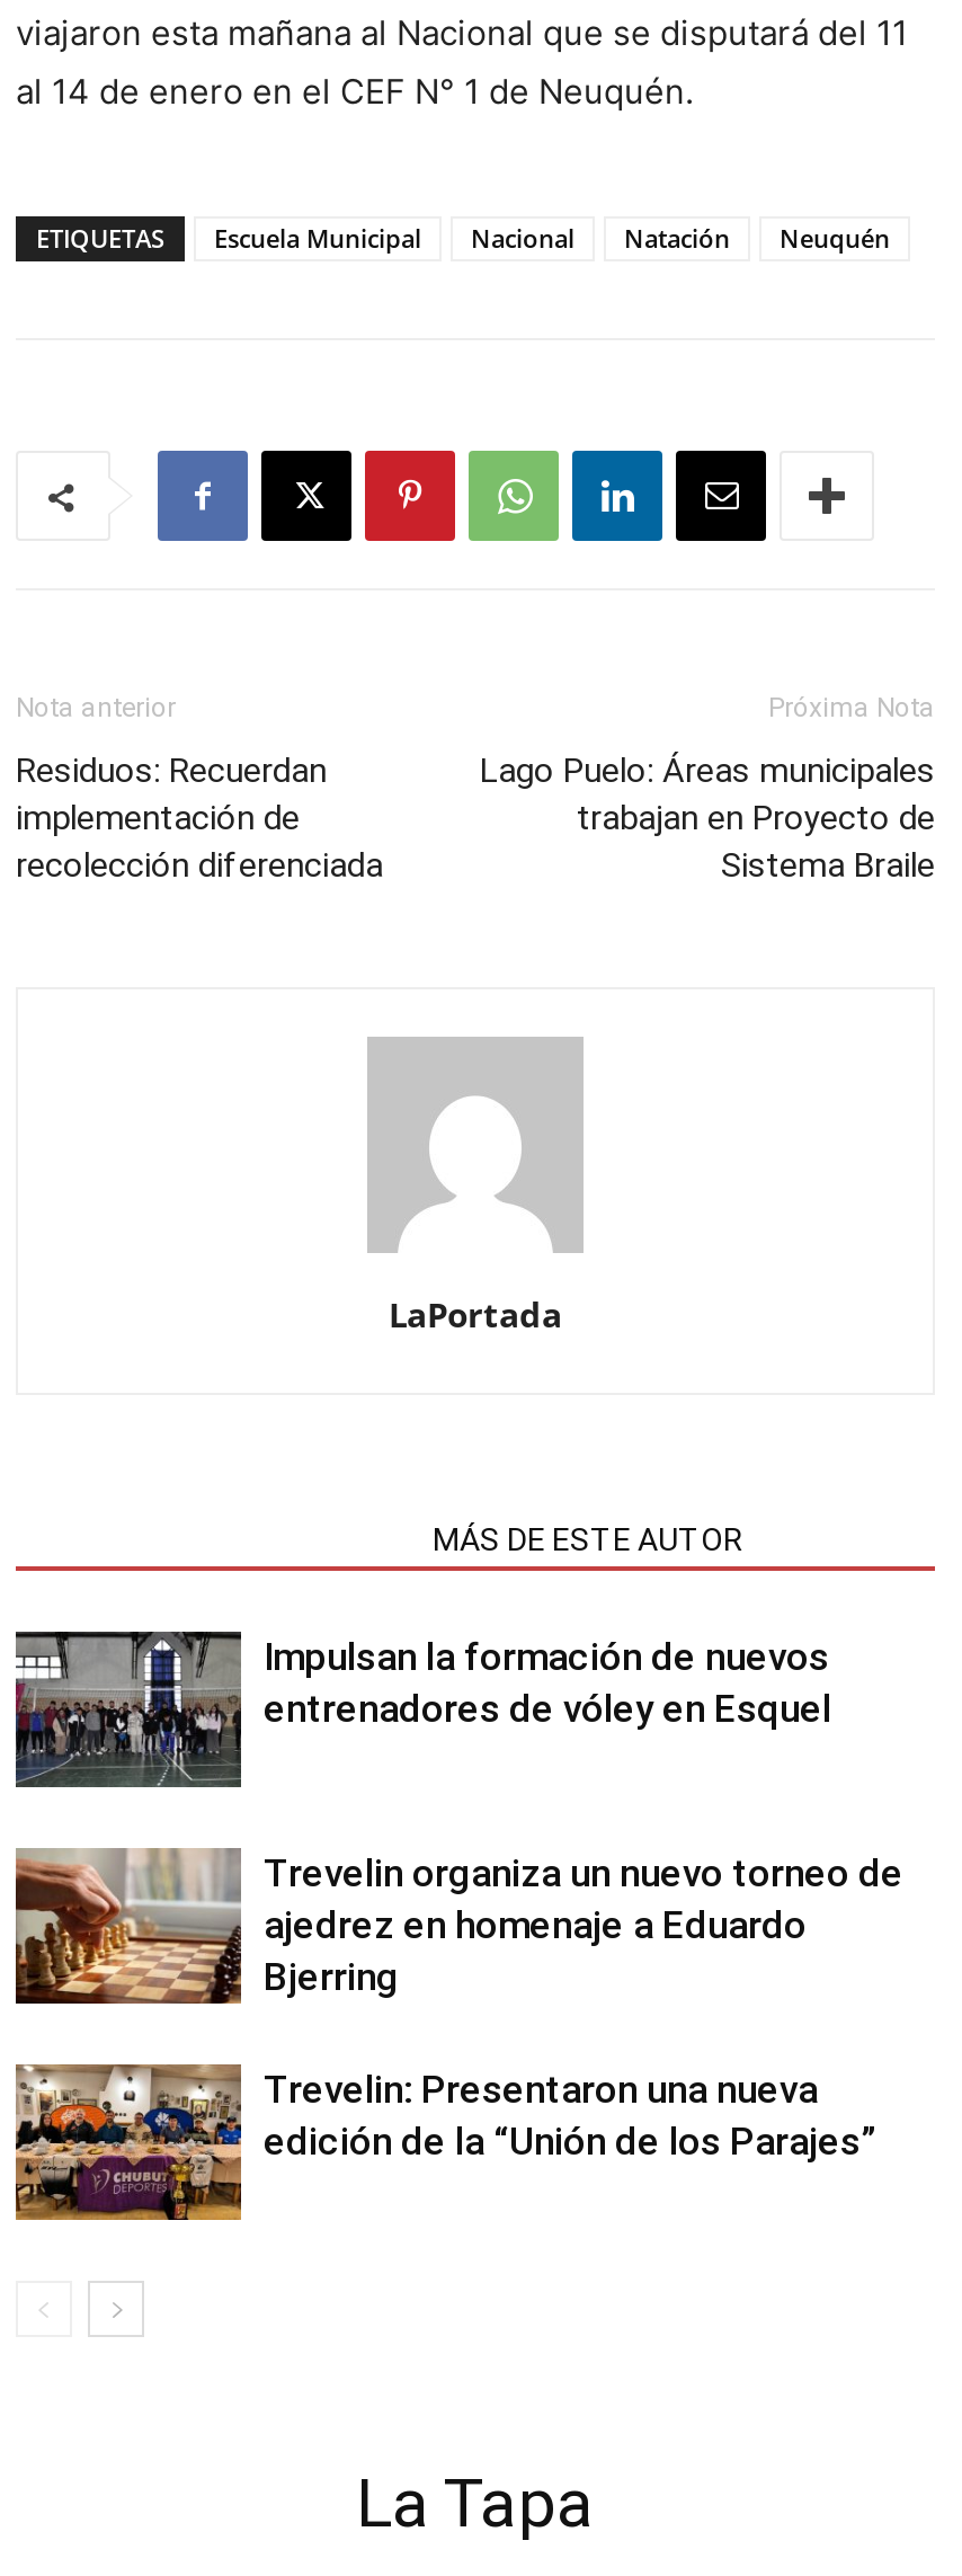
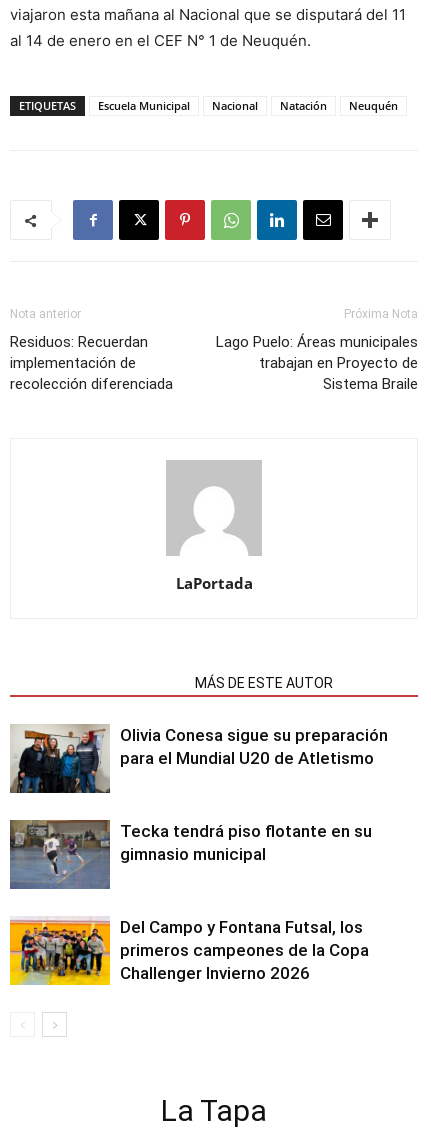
- [image]
- Impulsan la formación de nuevos
- entrenadores de vóley en Esquel
+ [image]
+ Olivia Conesa sigue su preparación
+ para el Mundial U20 de Atletismo

- [image]
- Trevelin organiza un nuevo torneo de
- ajedrez en homenaje a Eduardo
- Bjerring
+ [image]
+ Tecka tendrá piso flotante en su
+ gimnasio municipal

- [image]
- Trevelin: Presentaron una nueva
- edición de la “Unión de los Parajes”
+ [image]
+ Del Campo y Fontana Futsal, los
+ primeros campeones de la Copa
+ Challenger Invierno 2026
